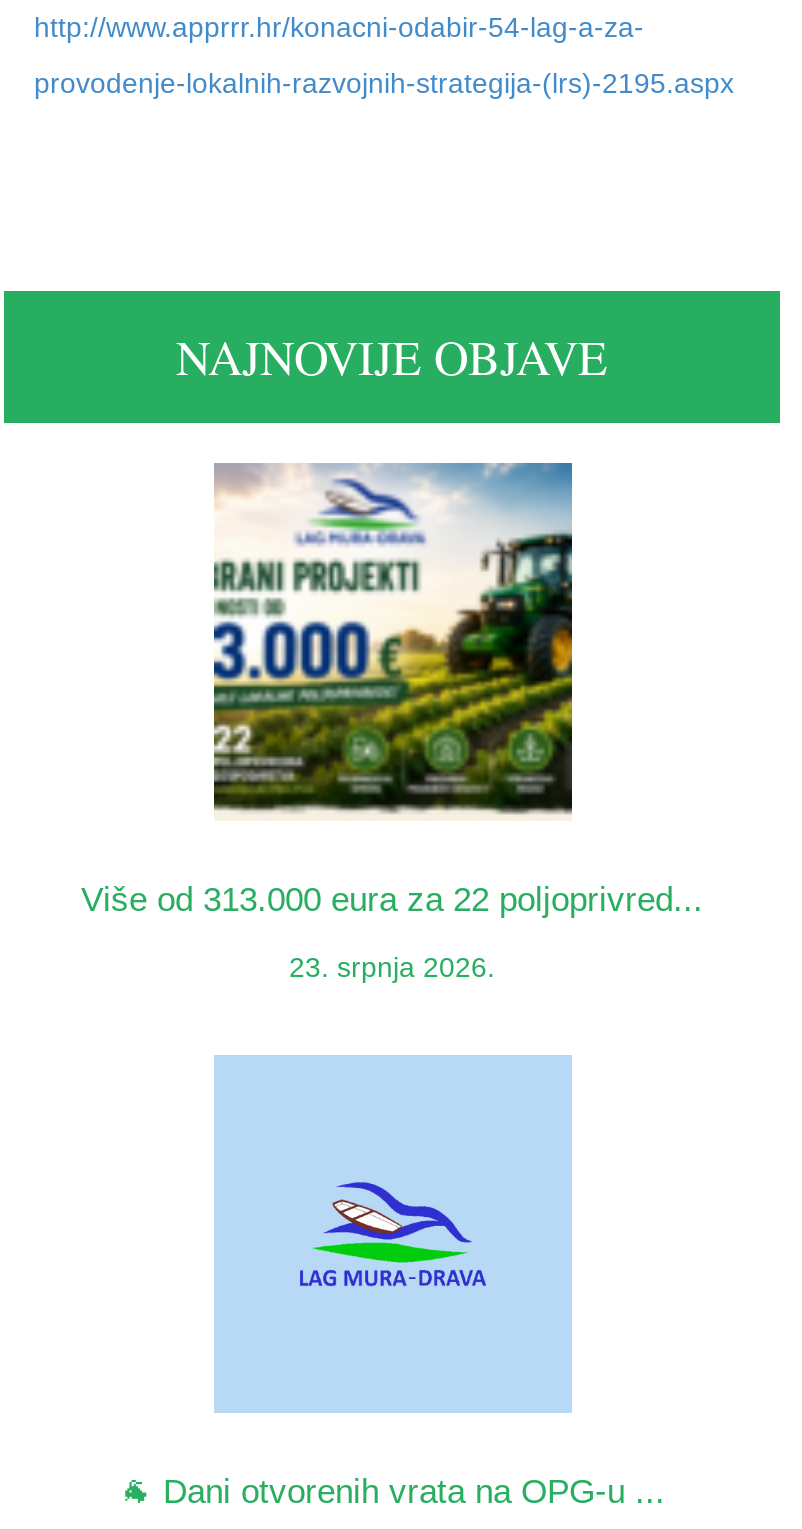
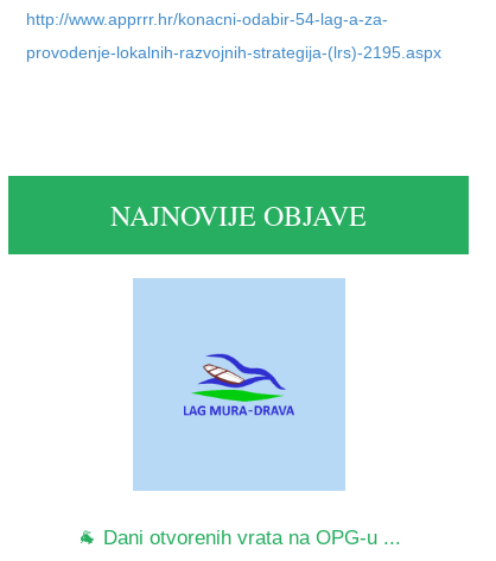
- [image]
- Više od 313.000 eura za 22 poljoprivred...
- 23. srpnja 2026.
